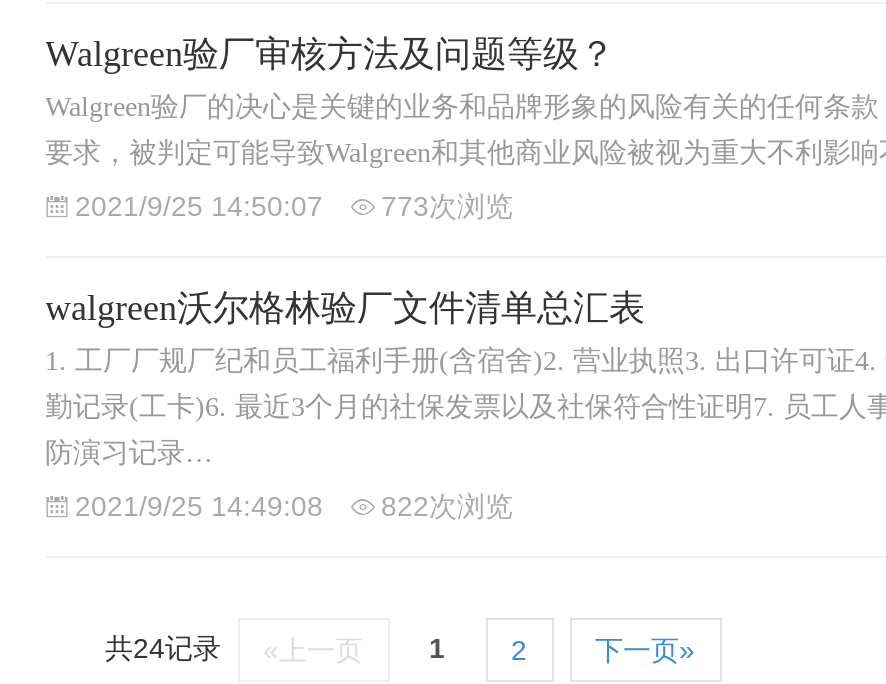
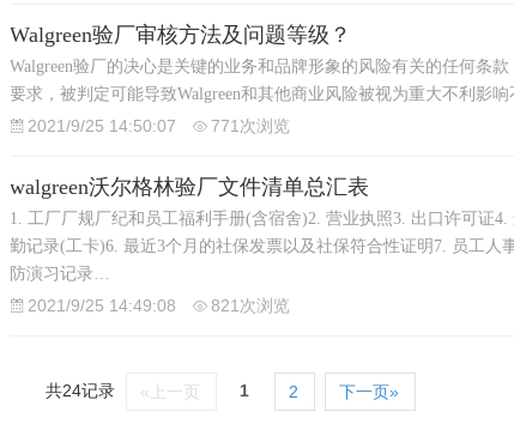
- 2021/9/25 14:50:07 773次浏览
+ 2021/9/25 14:50:07 771次浏览

- 2021/9/25 14:49:08 822次浏览
+ 2021/9/25 14:49:08 821次浏览
